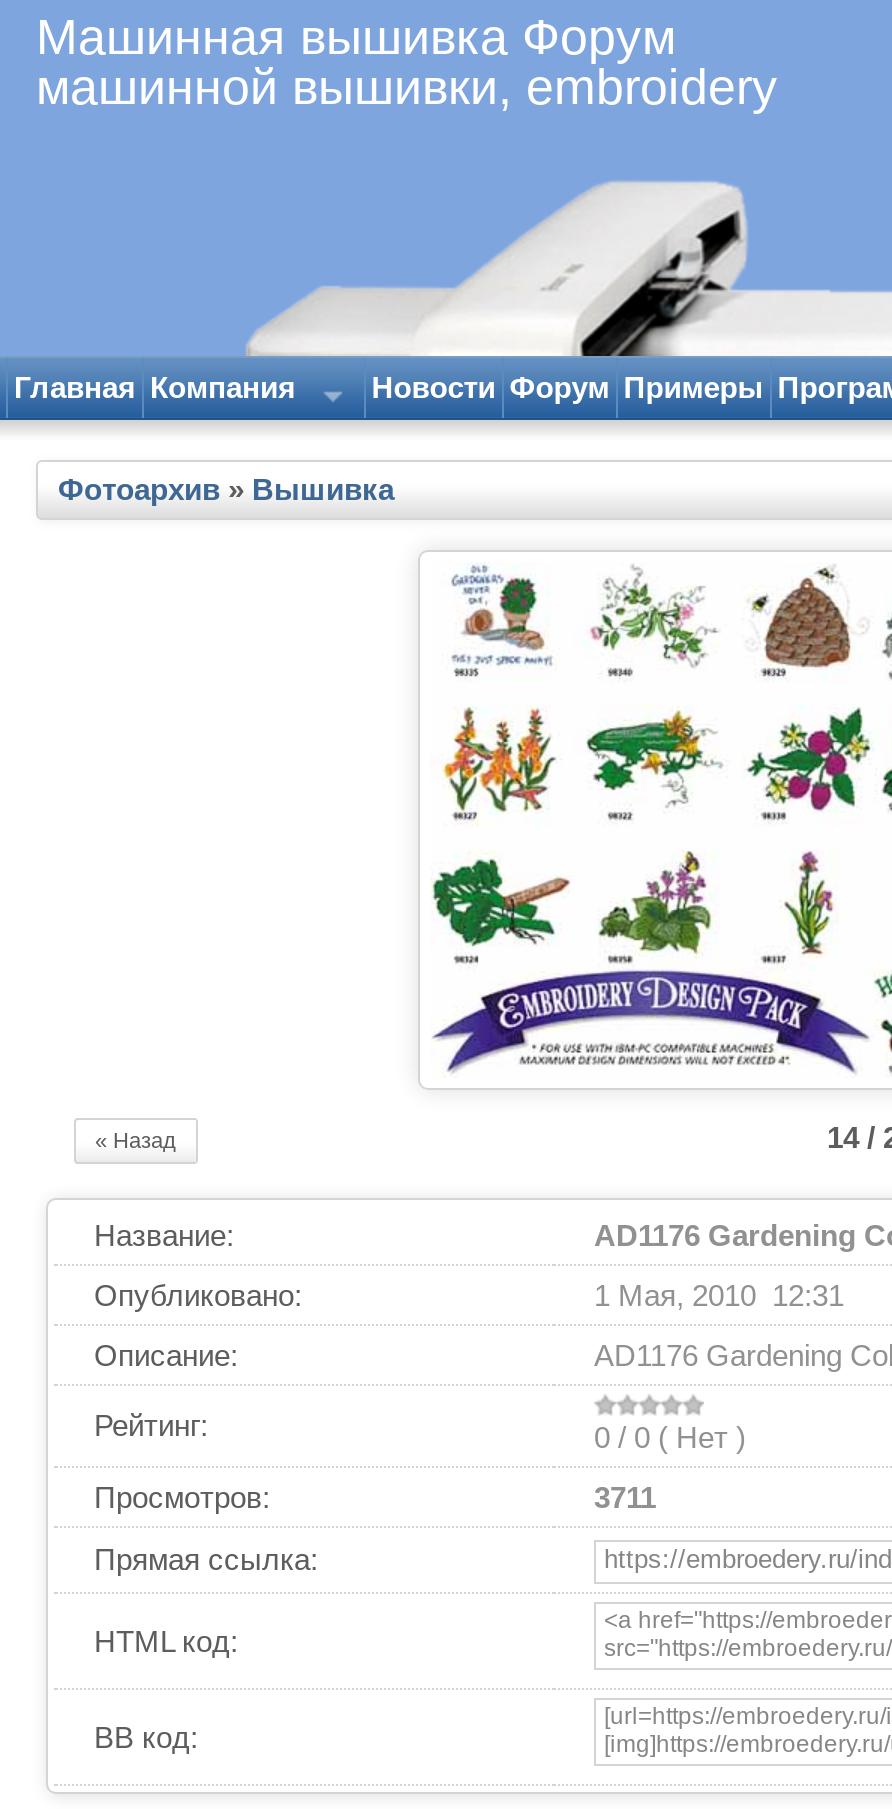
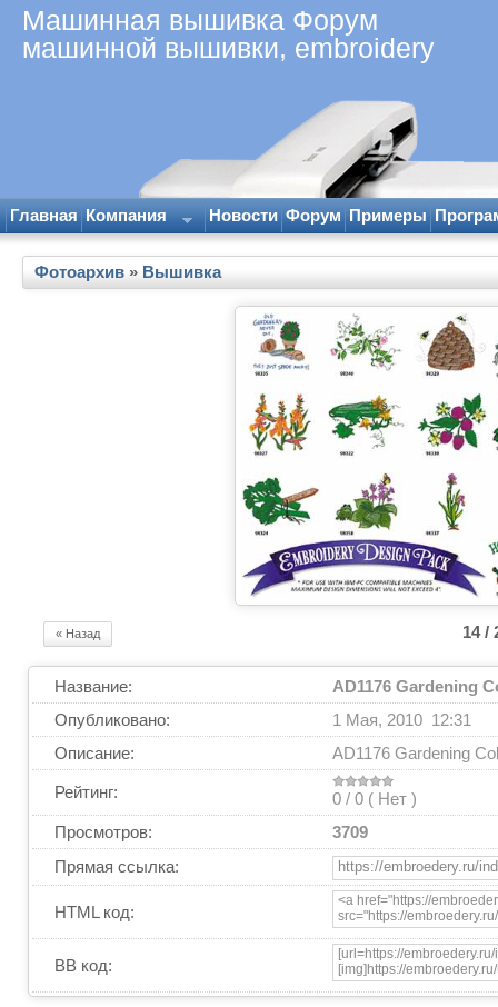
- 3711
+ 3709
